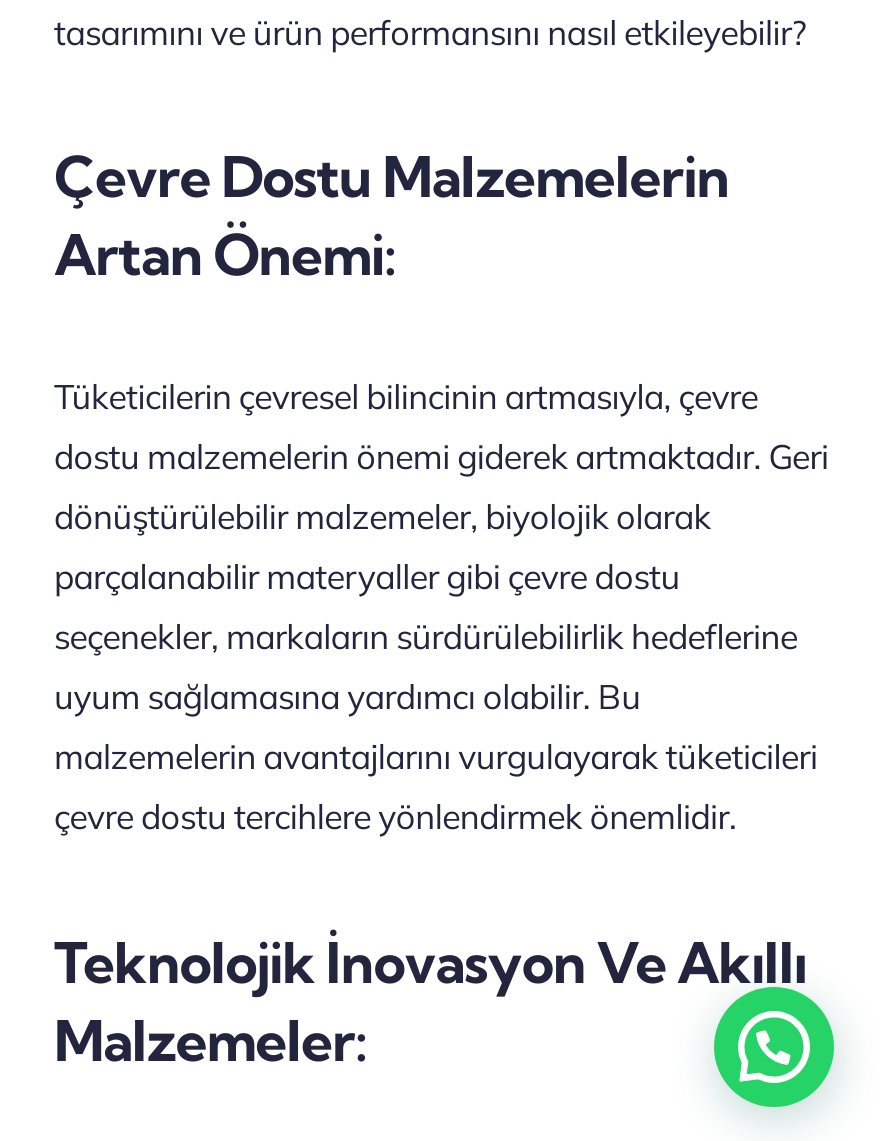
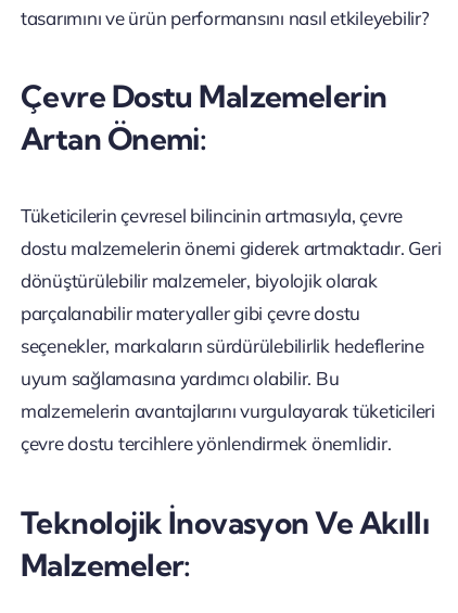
- [image]
